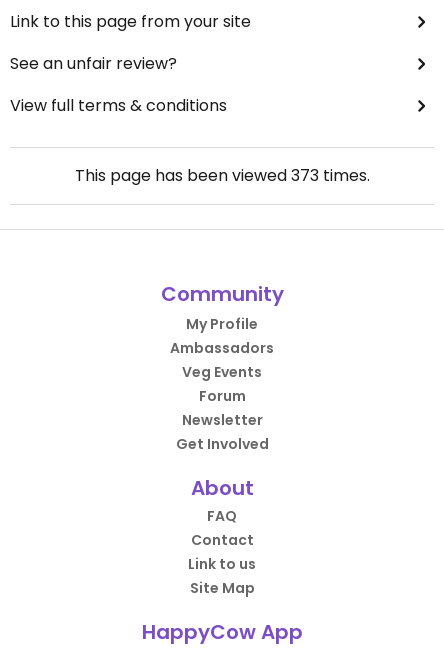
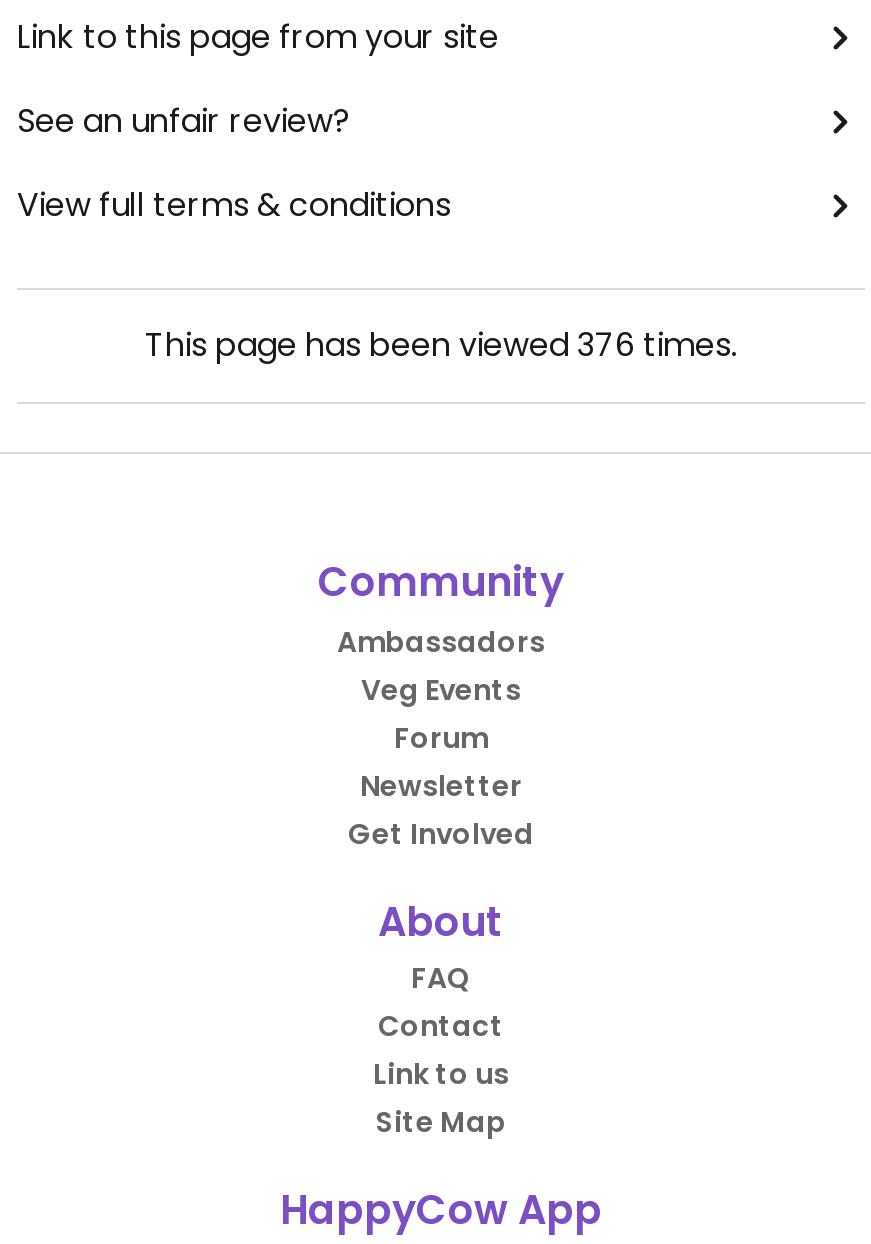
- This page has been viewed 373 times.
+ This page has been viewed 376 times.

- My Profile
